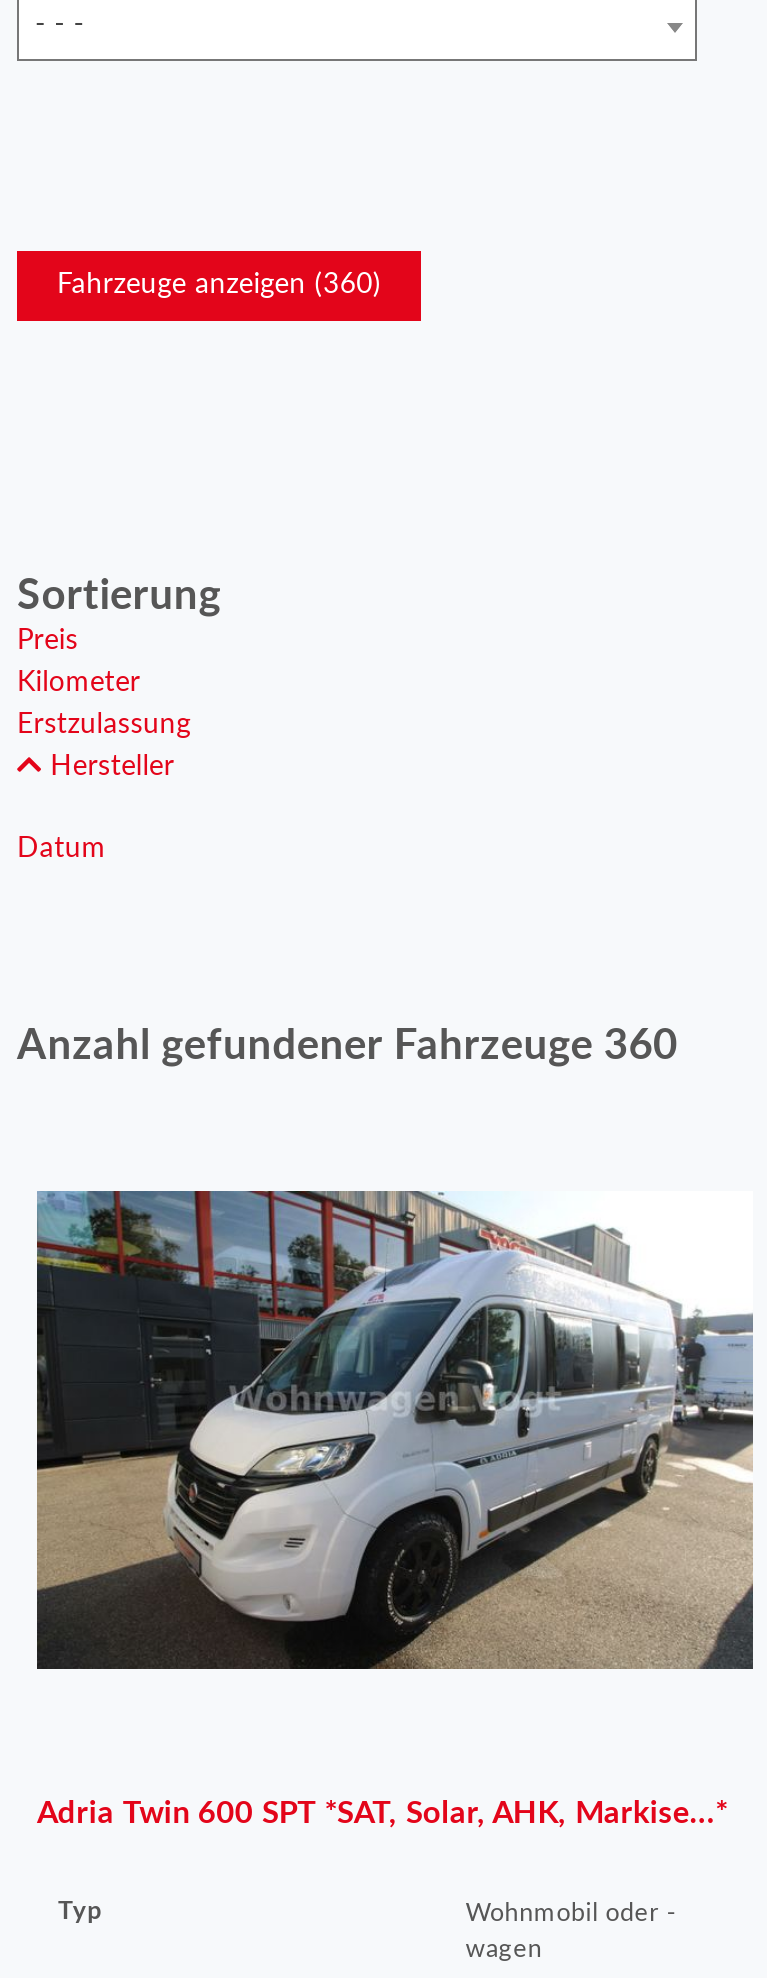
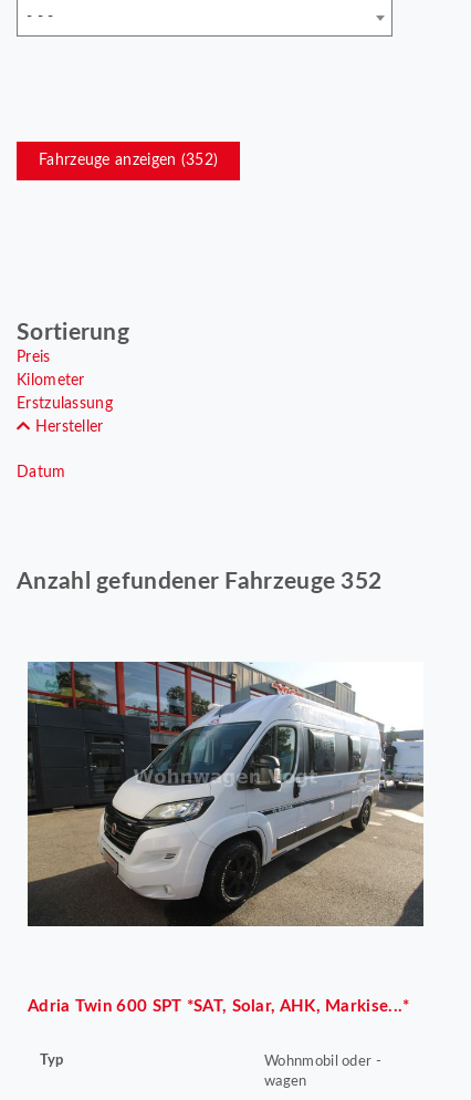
- Fahrzeuge anzeigen (360)
+ Fahrzeuge anzeigen (352)

- Anzahl gefundener Fahrzeuge 360
+ Anzahl gefundener Fahrzeuge 352
